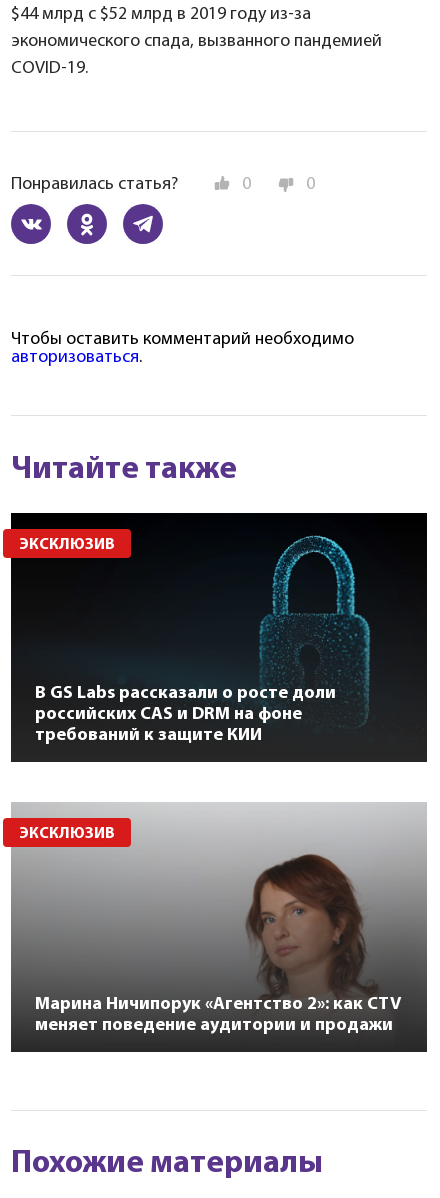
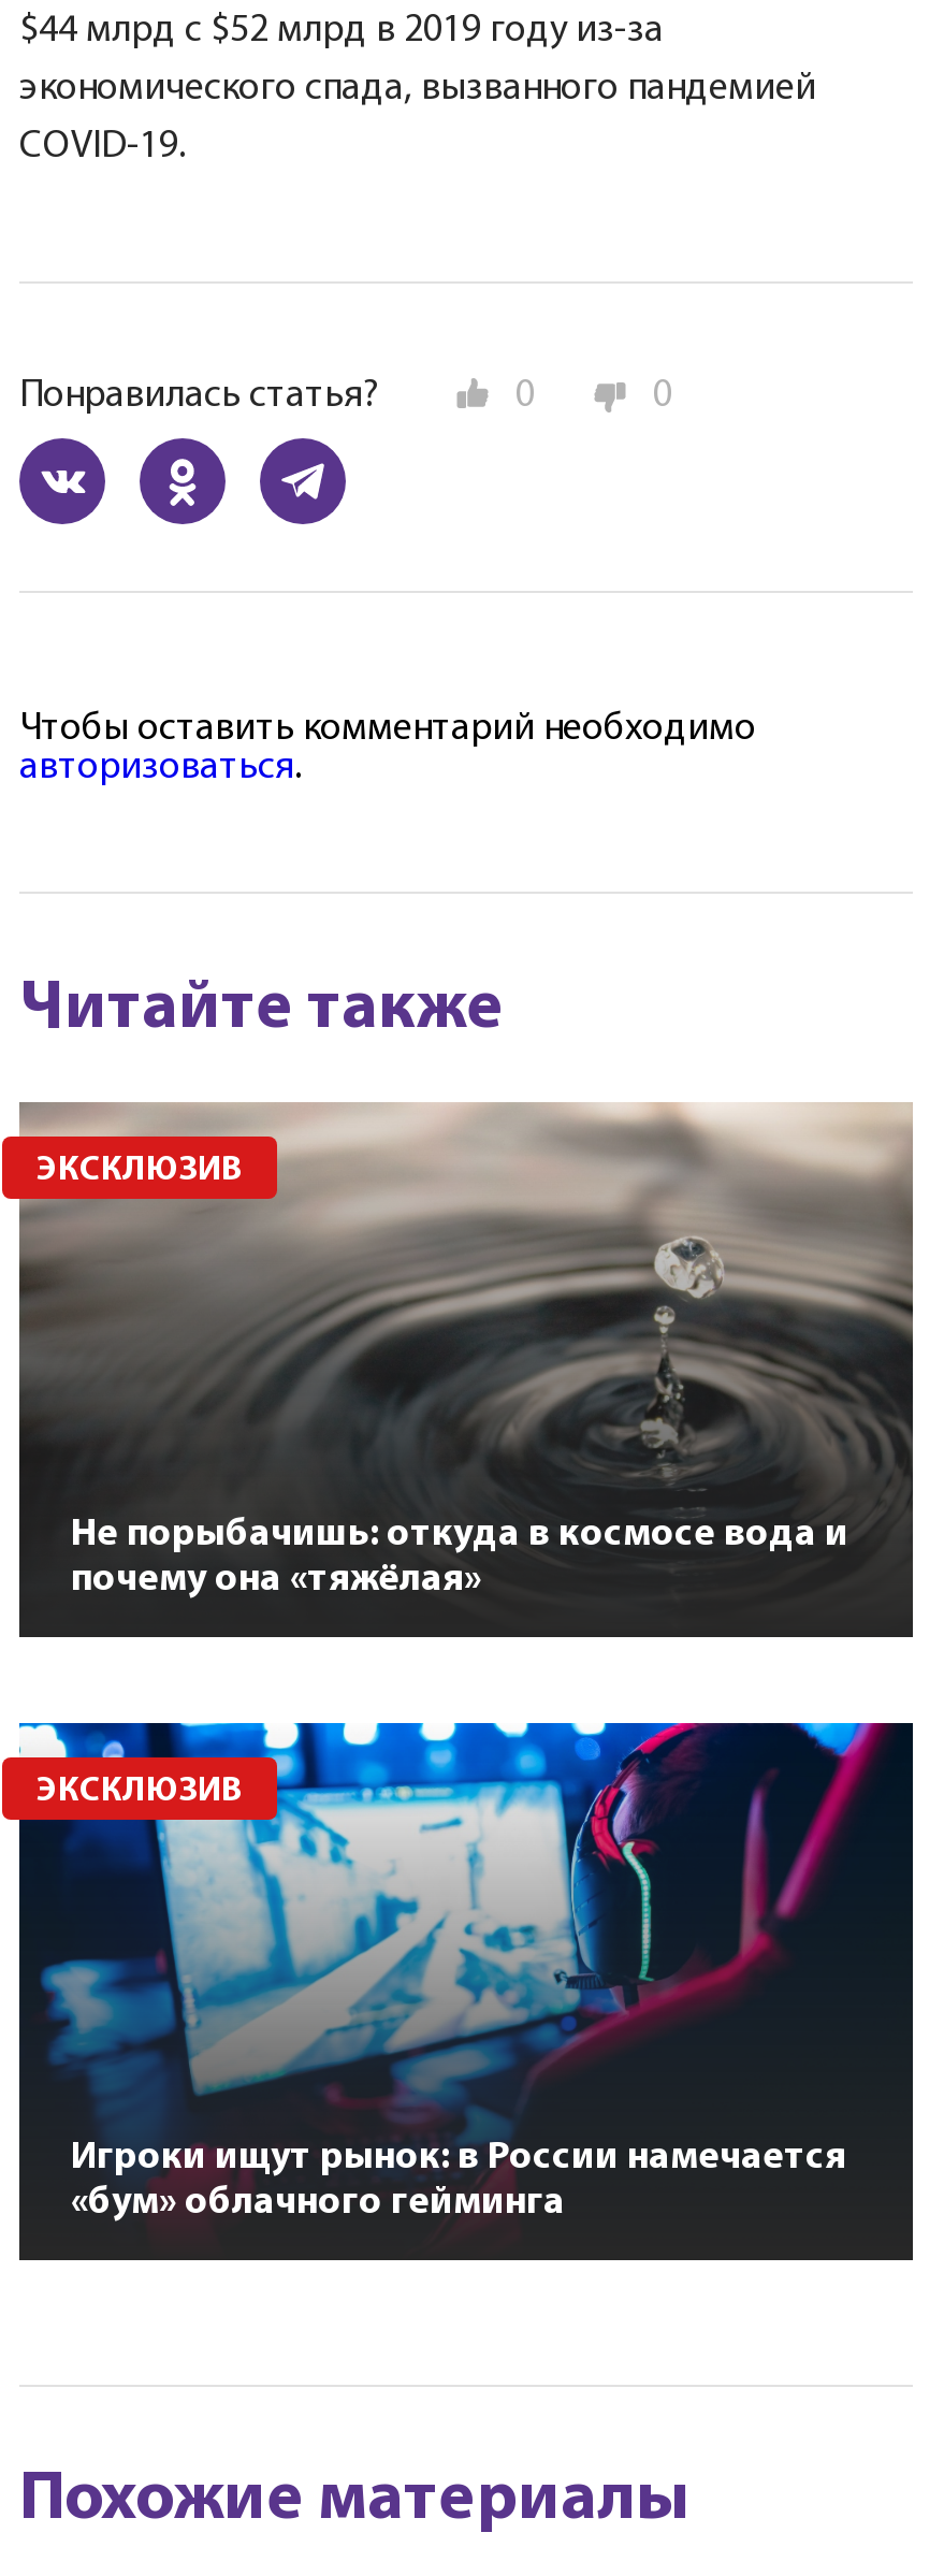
- [image]
- В GS Labs рассказали о росте доли
- российских CAS и DRM на фоне
- требований к защите КИИ
+ [image]
+ Не порыбачишь: откуда в космосе вода и
+ почему она «тяжёлая»

- [image]
- Марина Ничипорук «Агентство 2»: как CTV
- меняет поведение аудитории и продажи
+ [image]
+ Игроки ищут рынок: в России намечается
+ «бум» облачного гейминга
